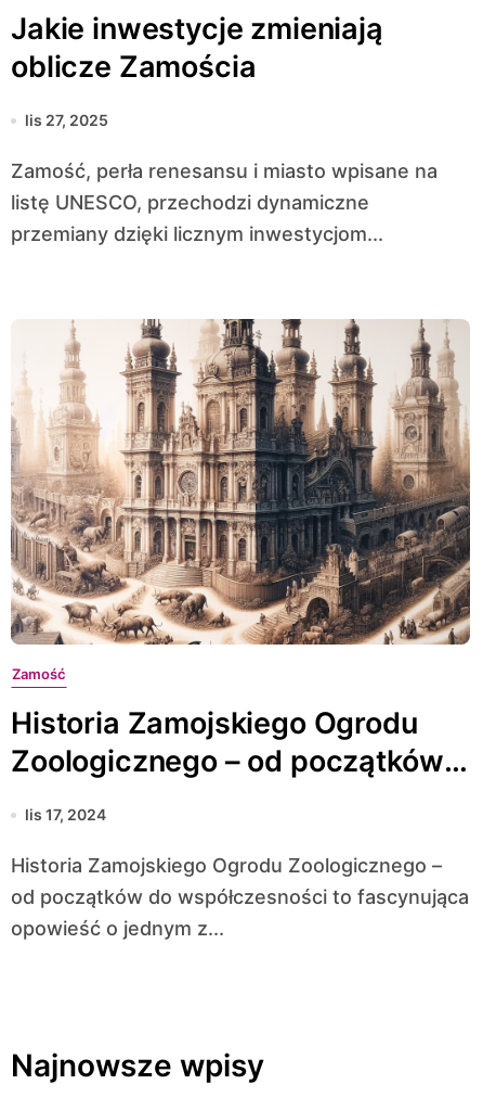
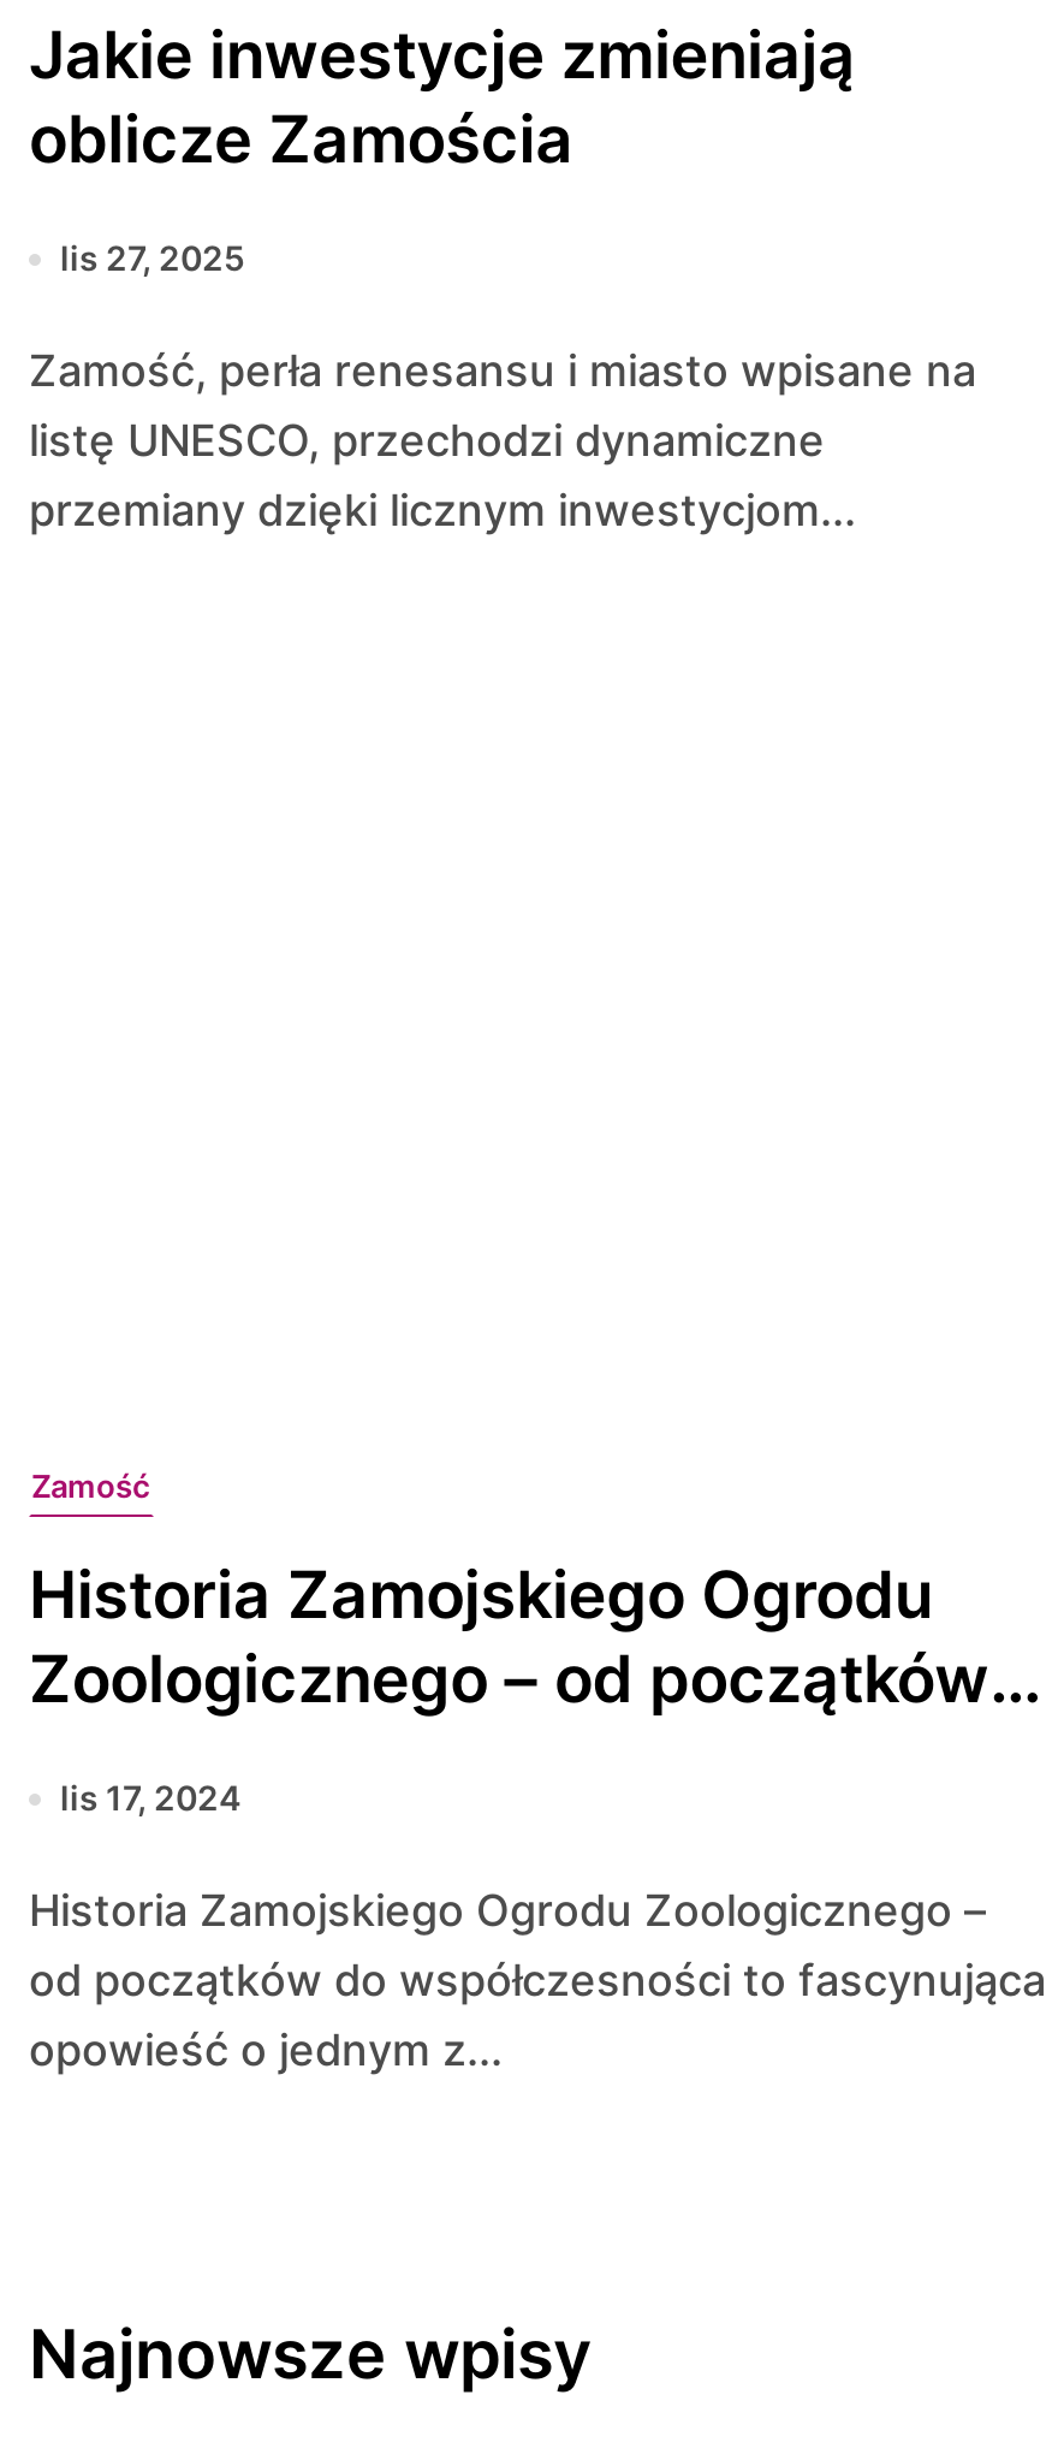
- [image]
